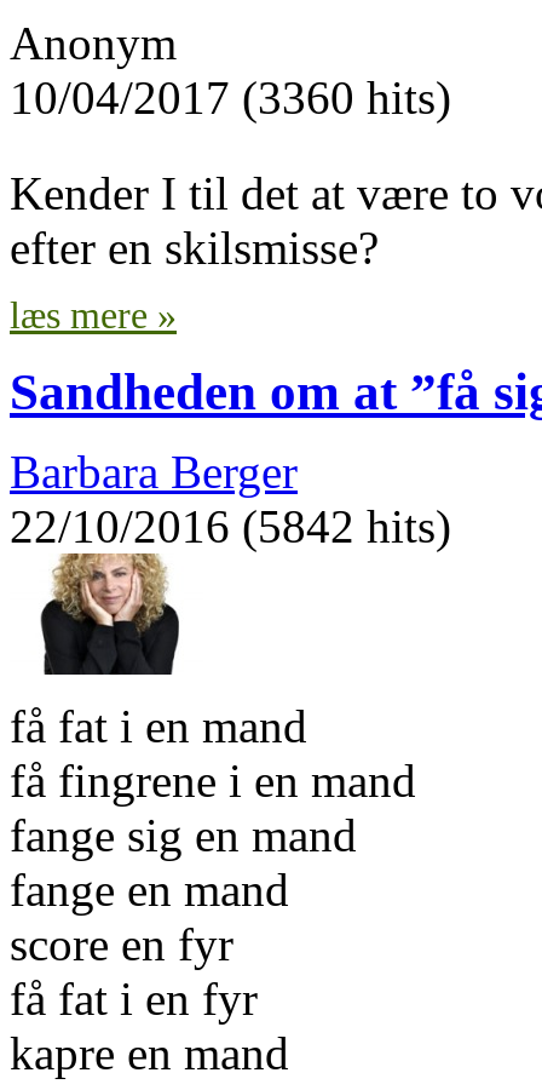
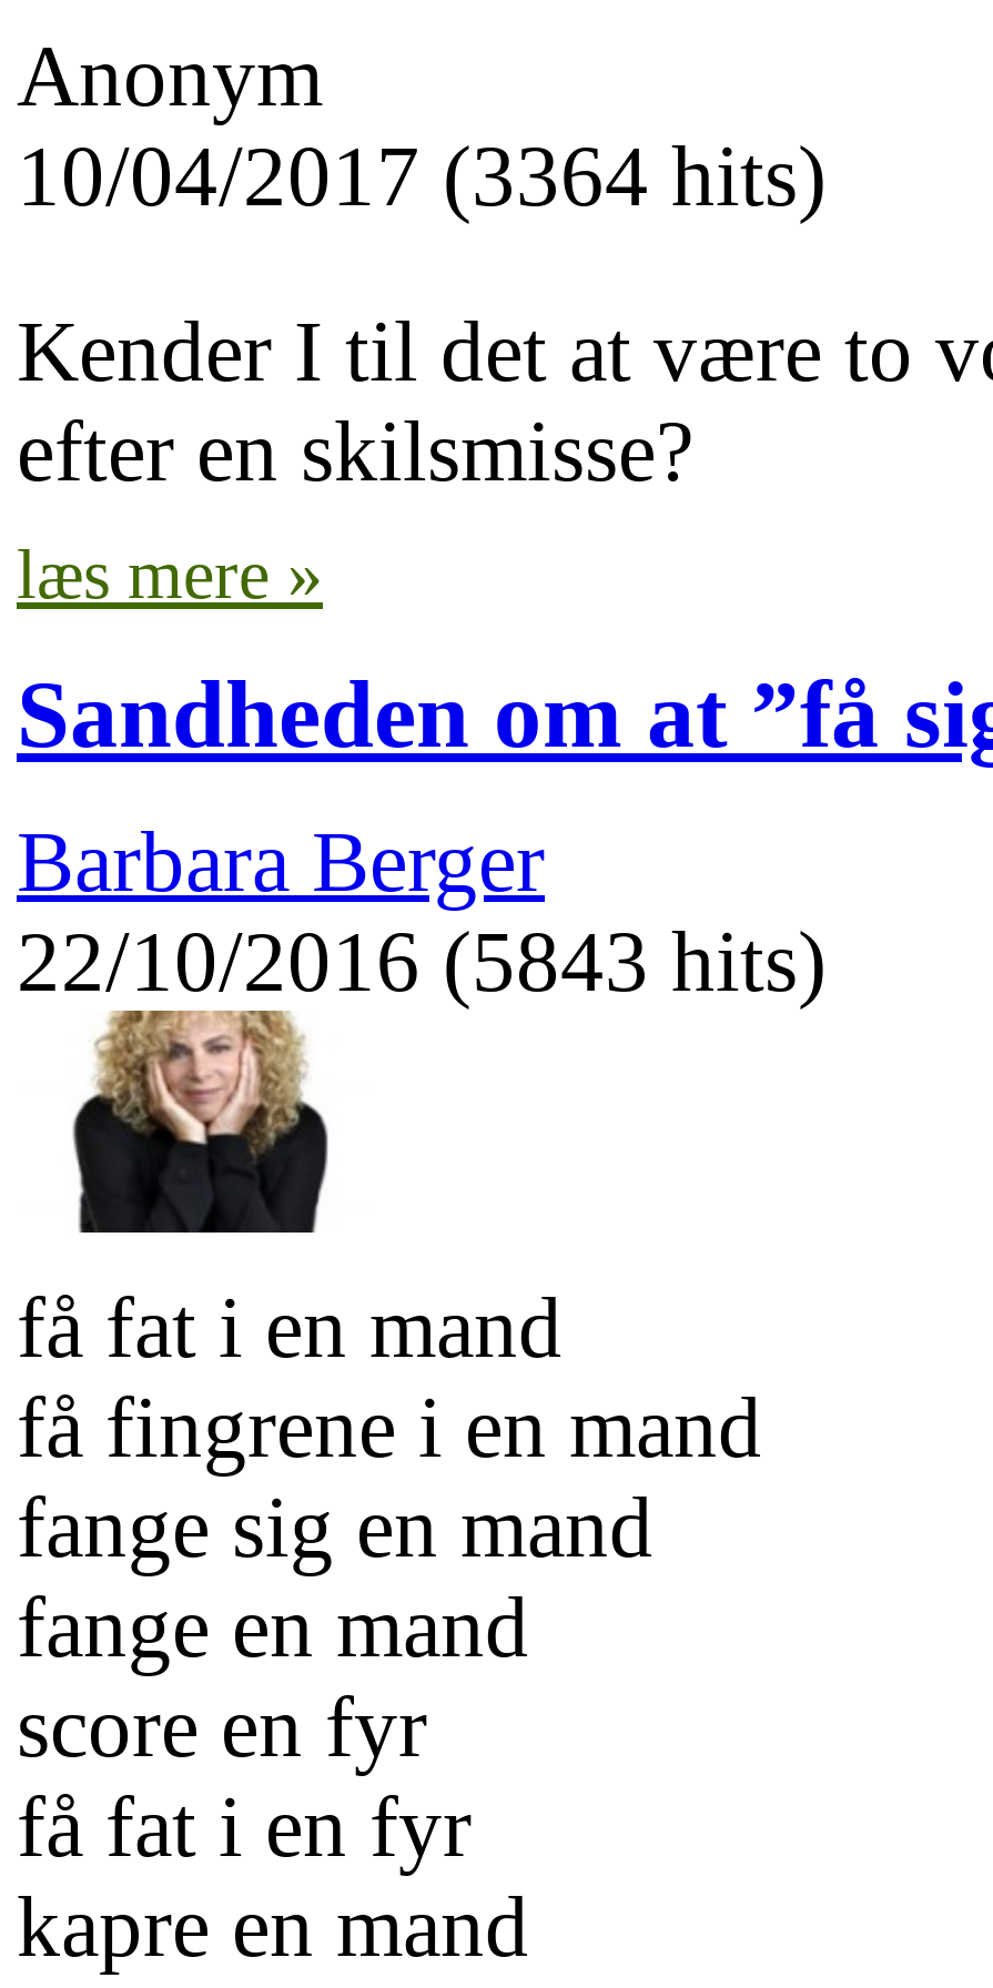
- 10/04/2017 (3360 hits)
+ 10/04/2017 (3364 hits)

- 22/10/2016 (5842 hits)
+ 22/10/2016 (5843 hits)
